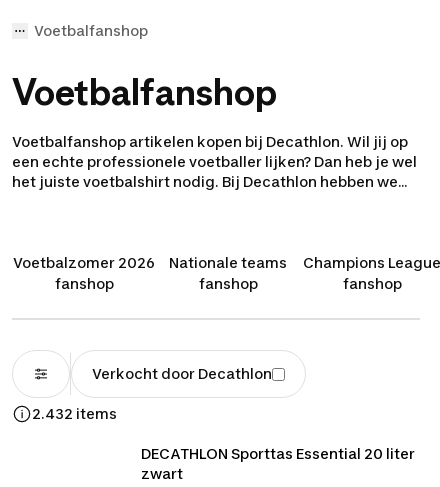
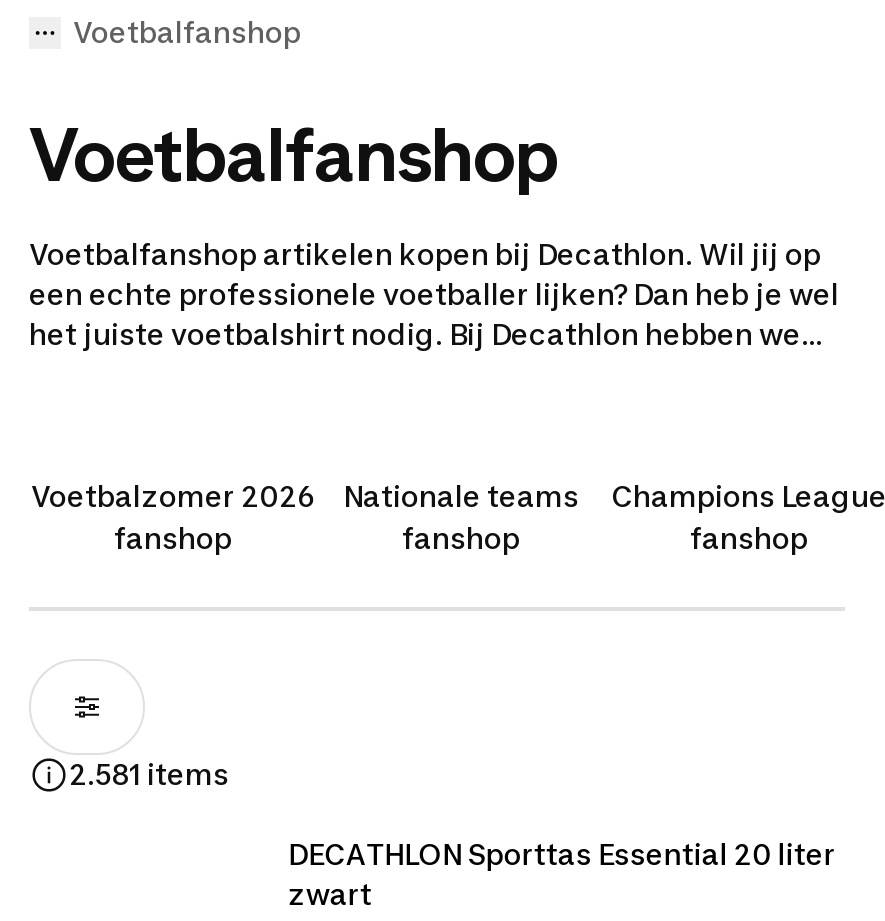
- Verkocht door Decathlon
- 2.432 items
+ 2.581 items
